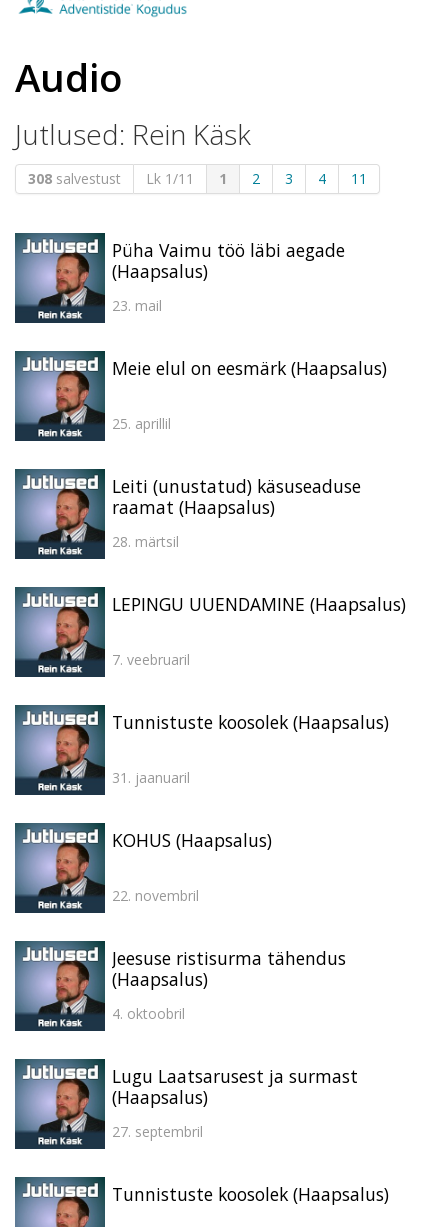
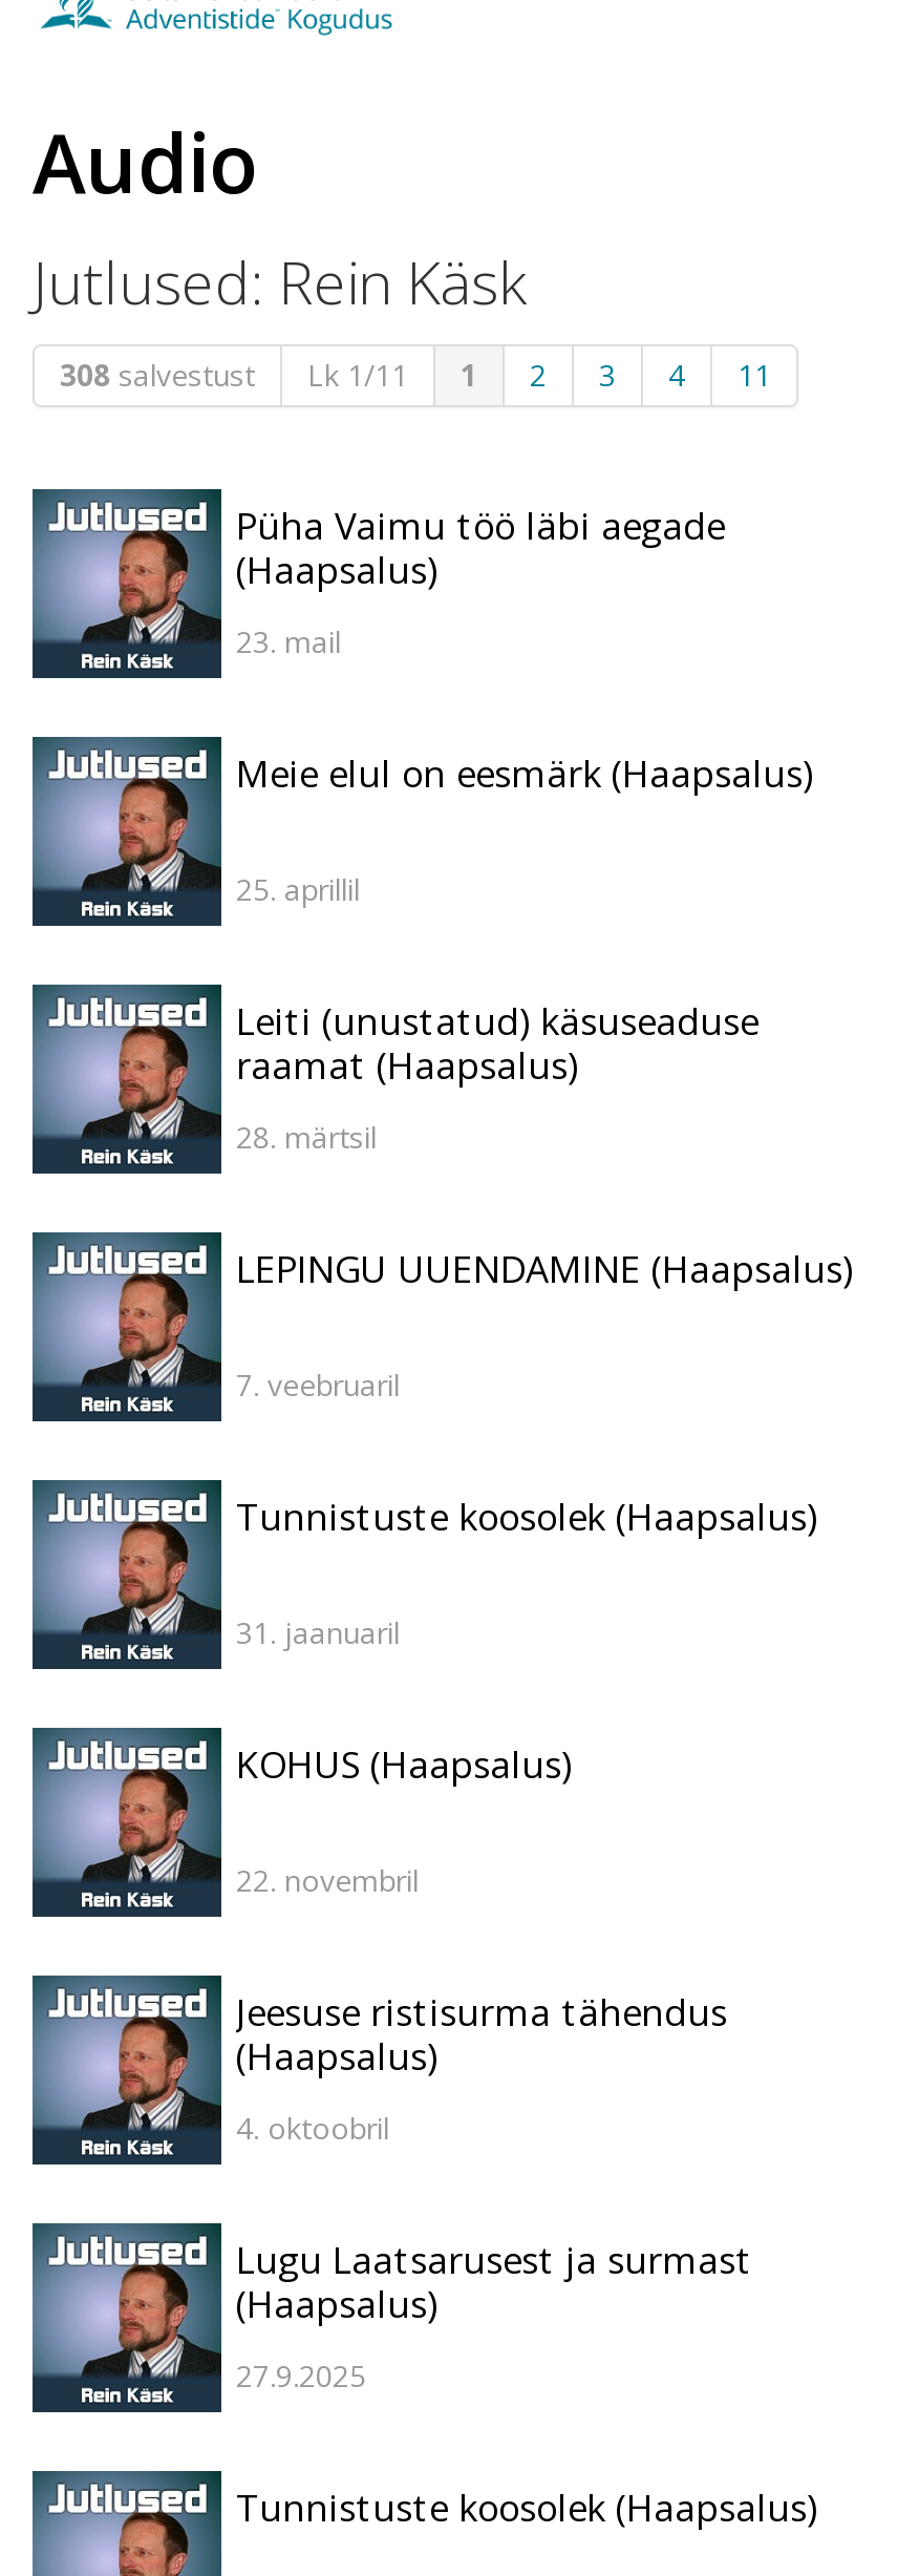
- 27. septembril
+ 27.9.2025
